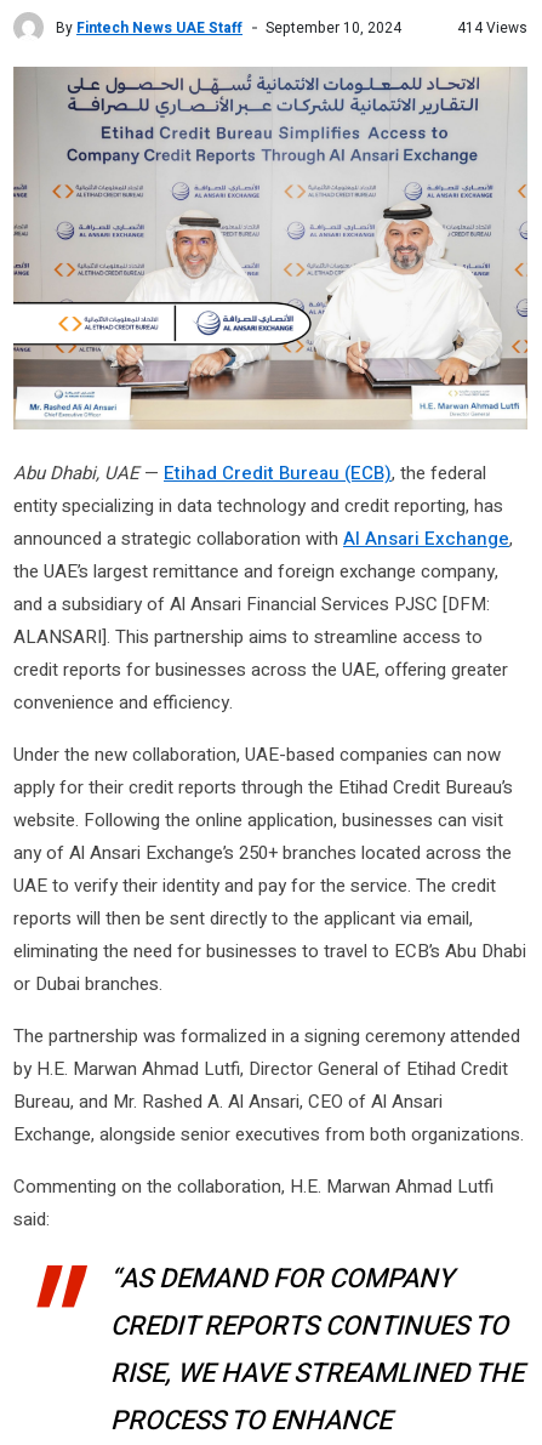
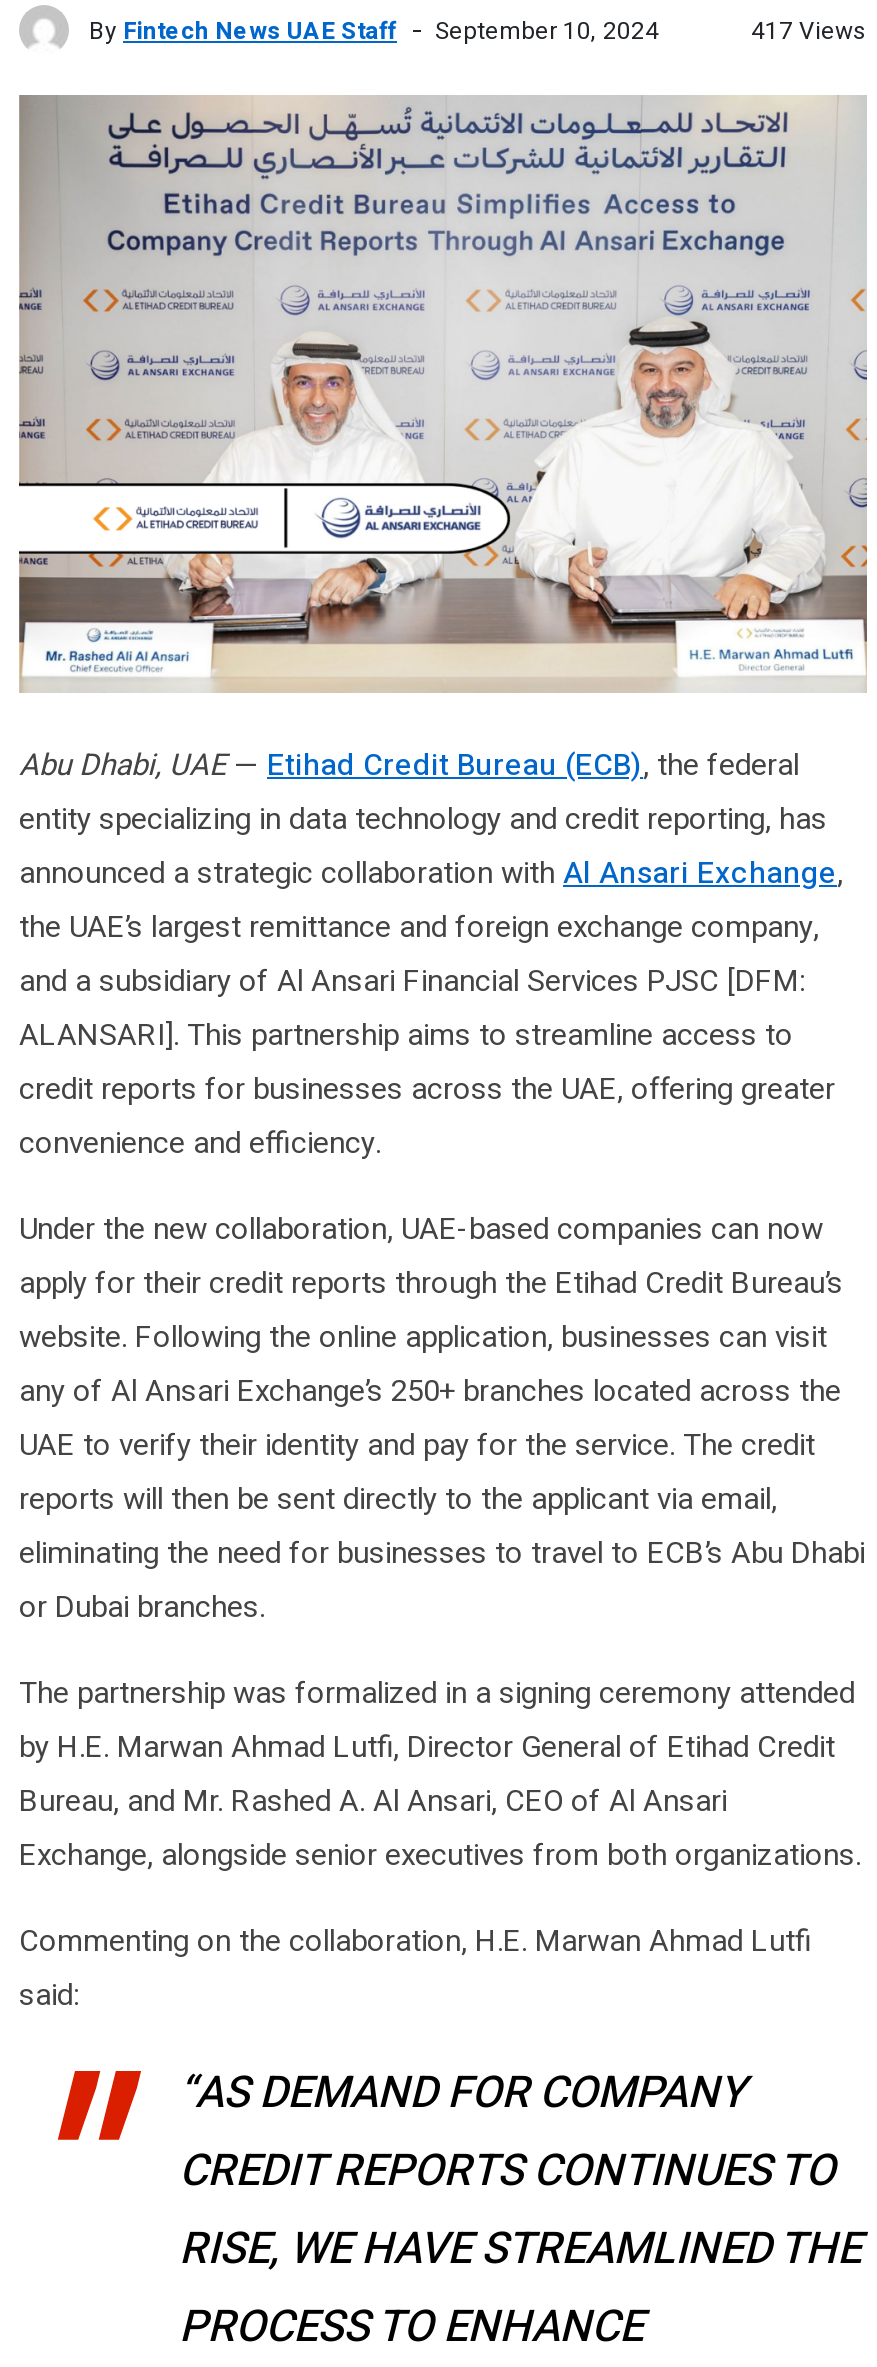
- 414 Views
+ 417 Views
